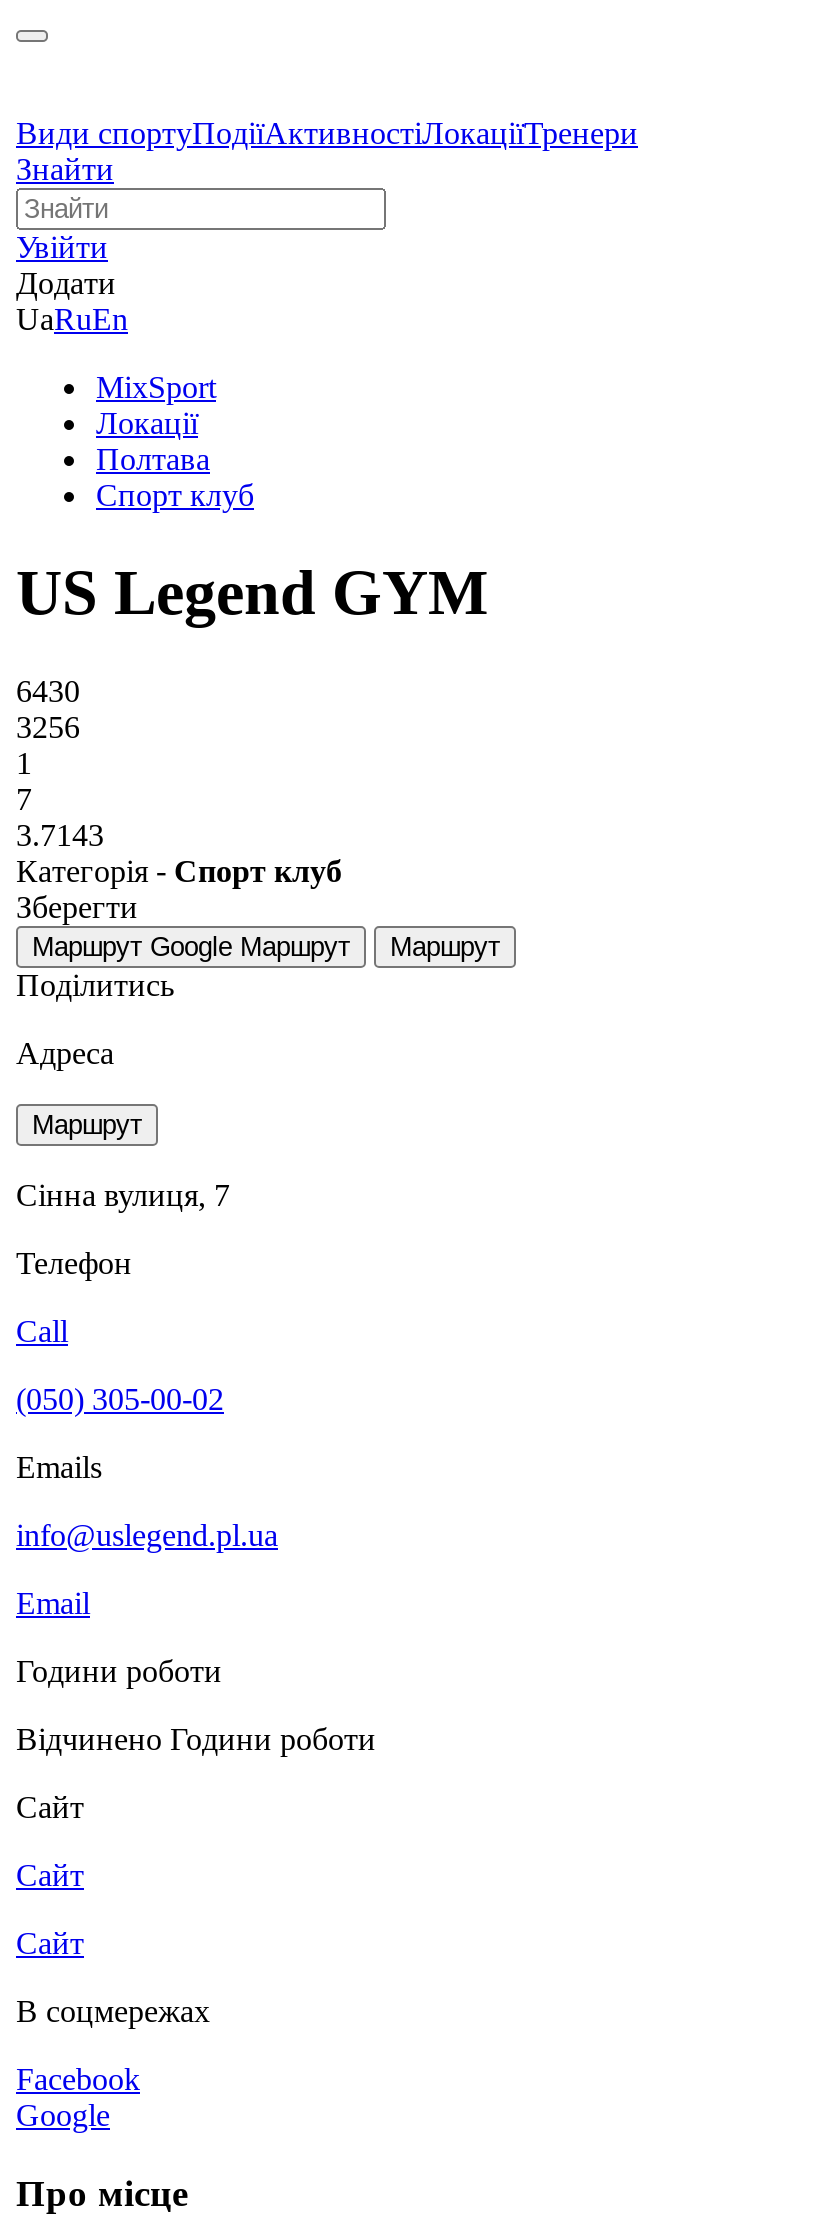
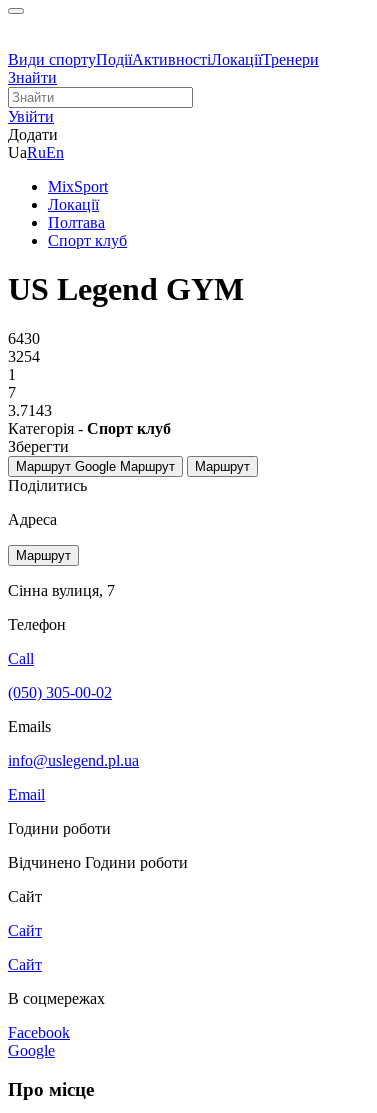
- 3256
+ 3254
